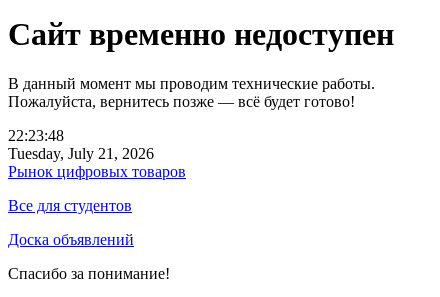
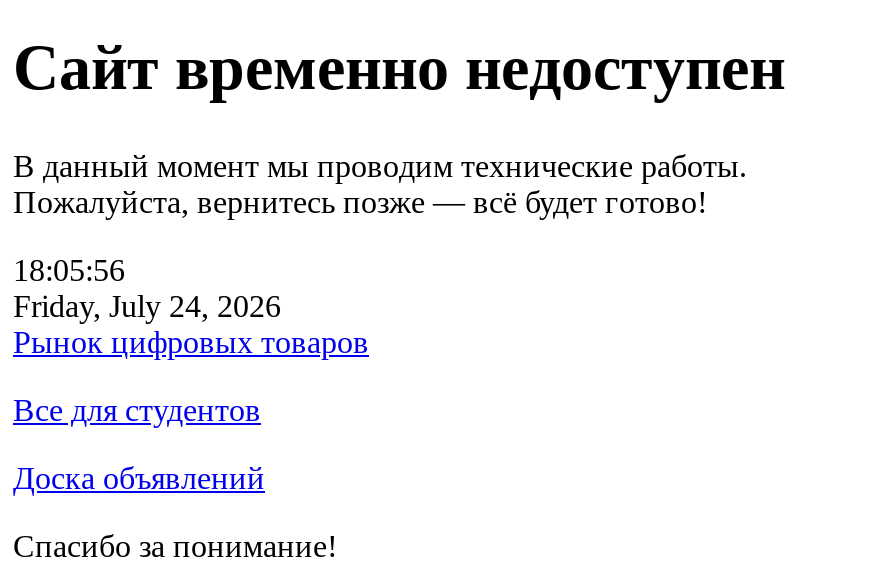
- 22:23:48
+ 18:05:56

- Tuesday, July 21, 2026
+ Friday, July 24, 2026
